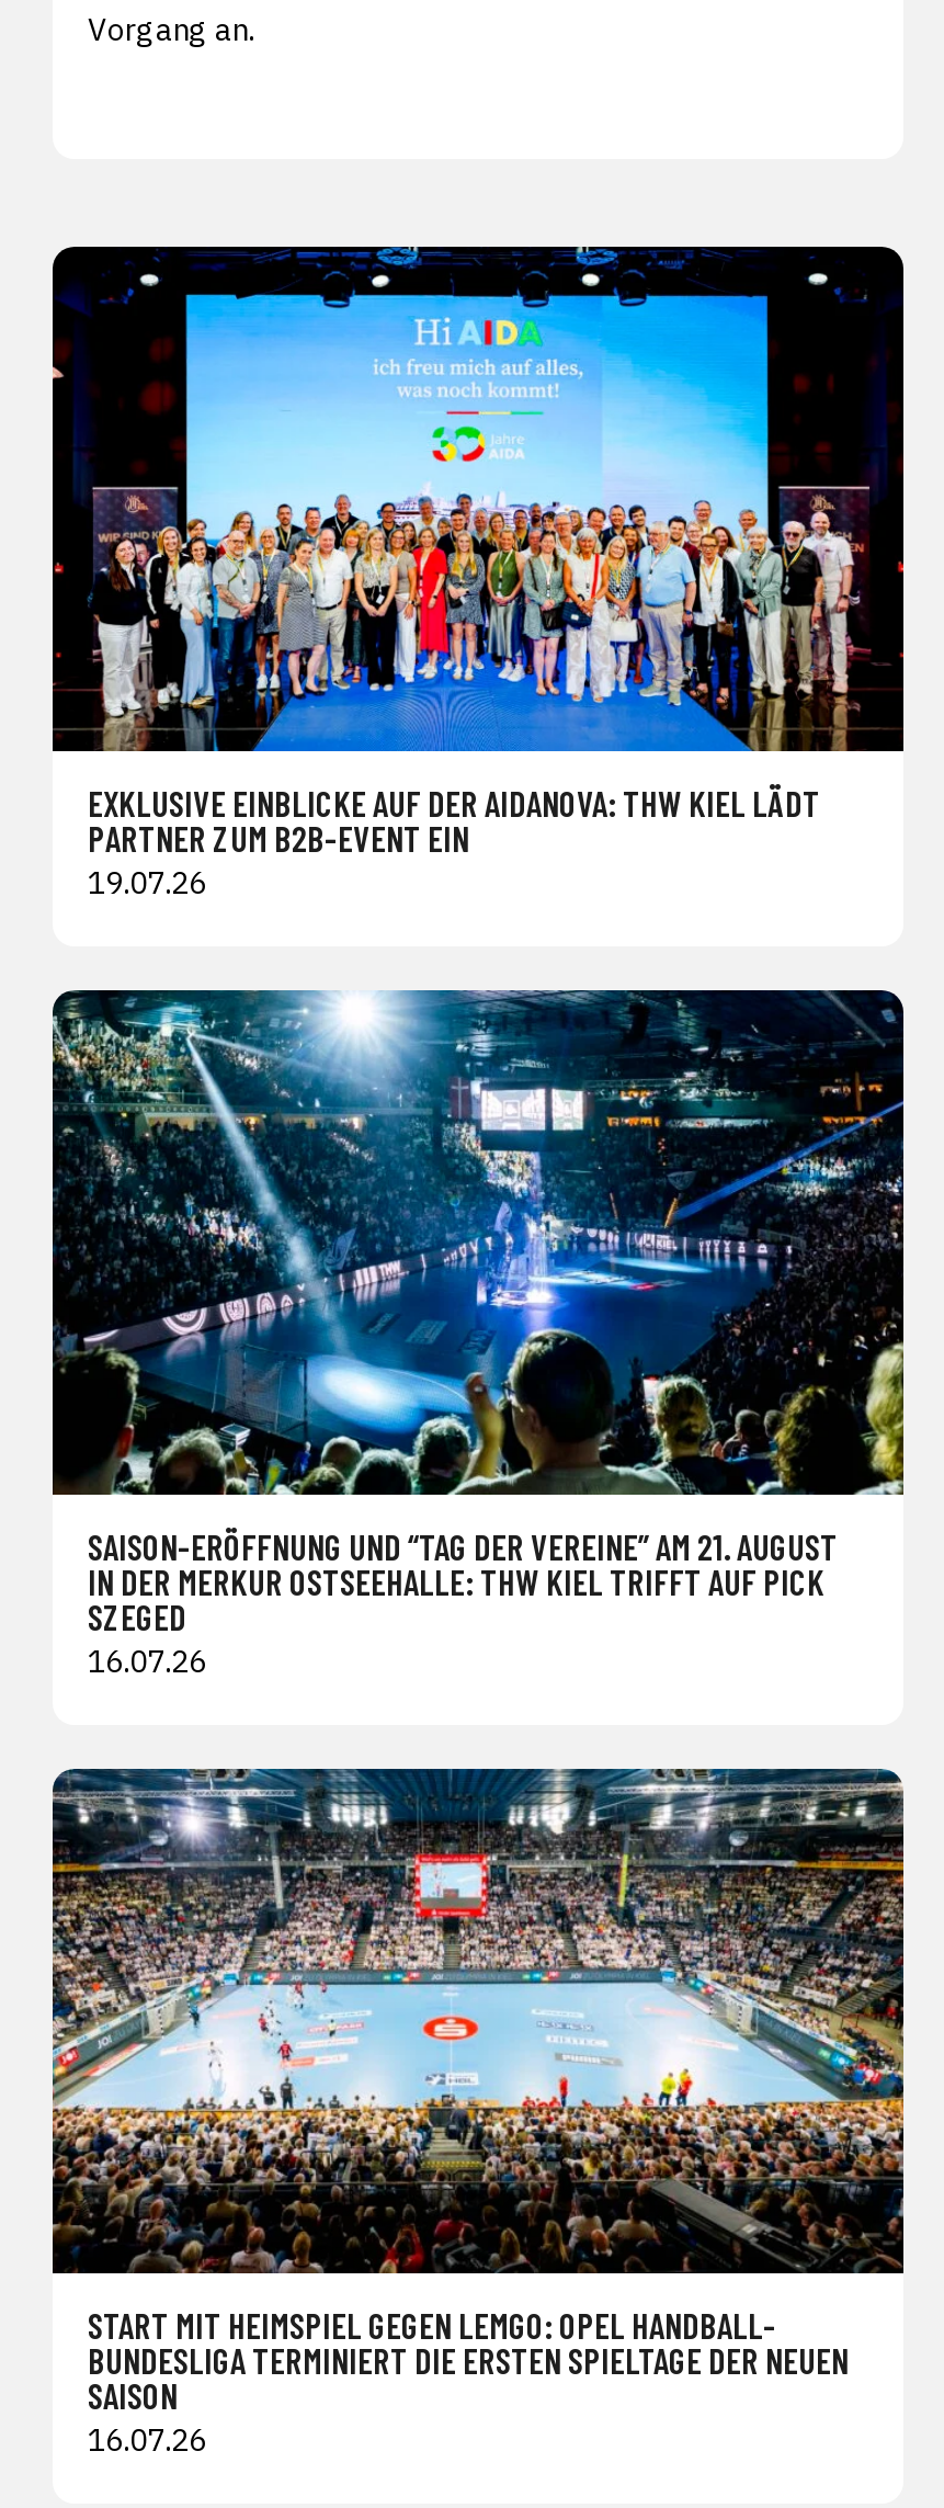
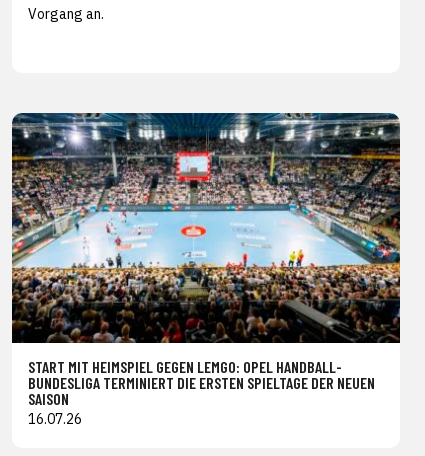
- [image]
- EXKLUSIVE EINBLICKE AUF DER AIDANOVA: THW KIEL LÄDT
- PARTNER ZUM B2B-EVENT EIN
- 19.07.26

- [image]
- SAISON-ERÖFFNUNG UND “TAG DER VEREINE” AM 21. AUGUST
- IN DER MERKUR OSTSEEHALLE: THW KIEL TRIFFT AUF PICK
- SZEGED
- 16.07.26
